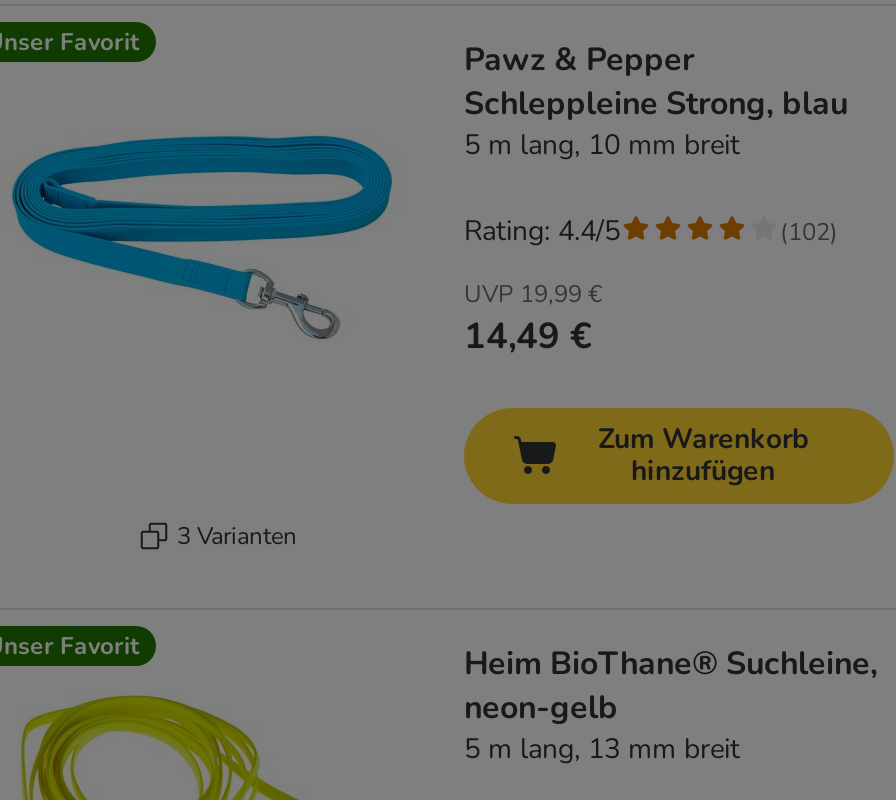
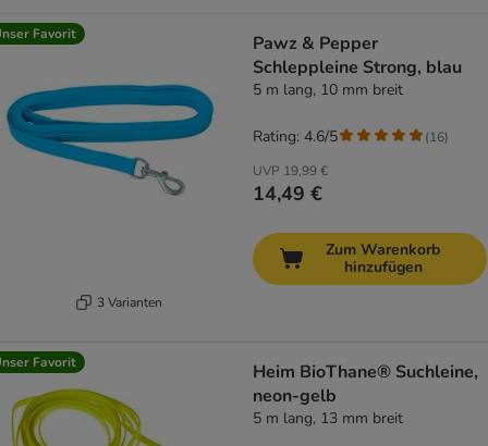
- Rating: 4.4/5
+ Rating: 4.6/5

- (102)
+ (16)
